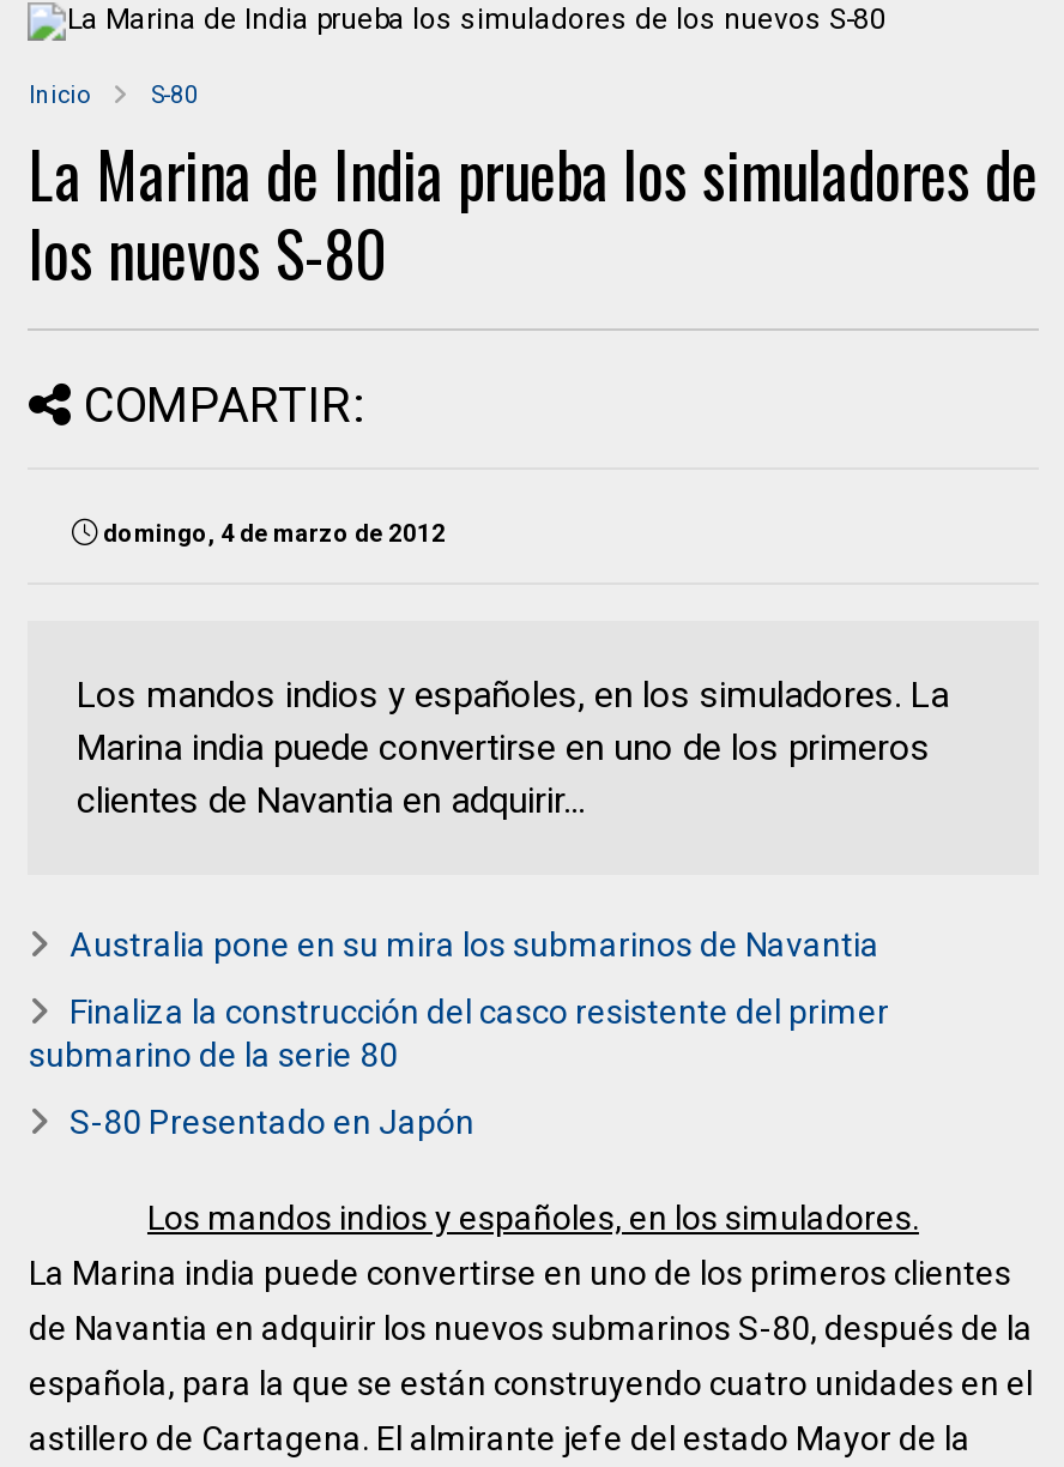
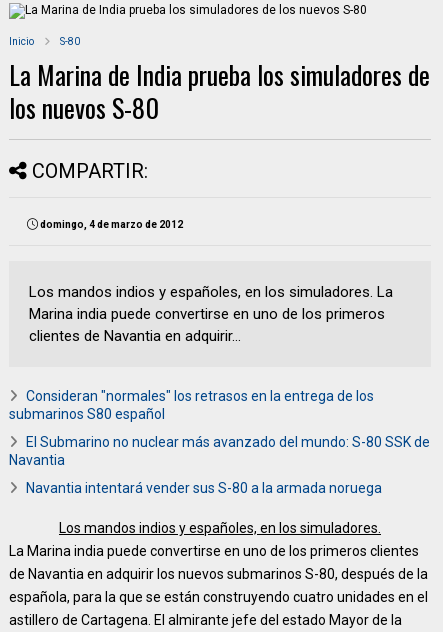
- Australia pone en su mira los submarinos de Navantia
+ Consideran "normales" los retrasos en la entrega de los
+ submarinos S80 español

- Finaliza la construcción del casco resistente del primer
- submarino de la serie 80
+ El Submarino no nuclear más avanzado del mundo: S-80 SSK de
+ Navantia

- S-80 Presentado en Japón
+ Navantia intentará vender sus S-80 a la armada noruega
